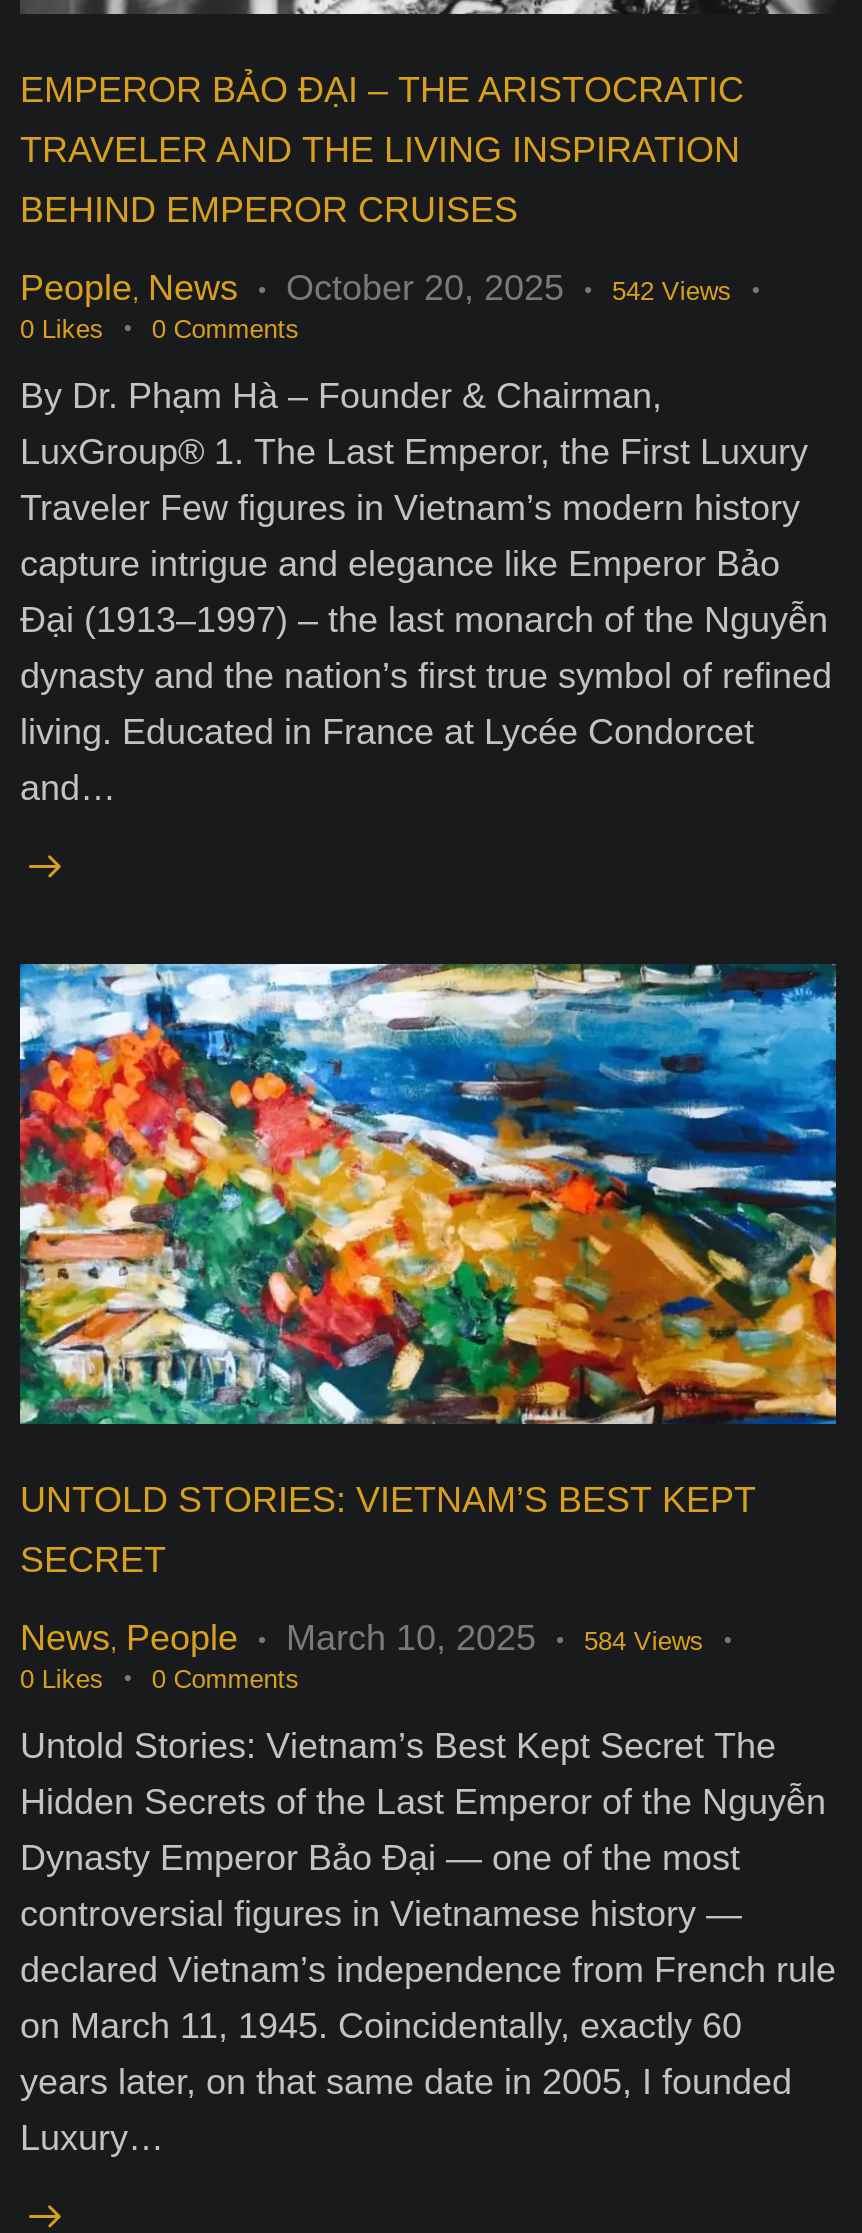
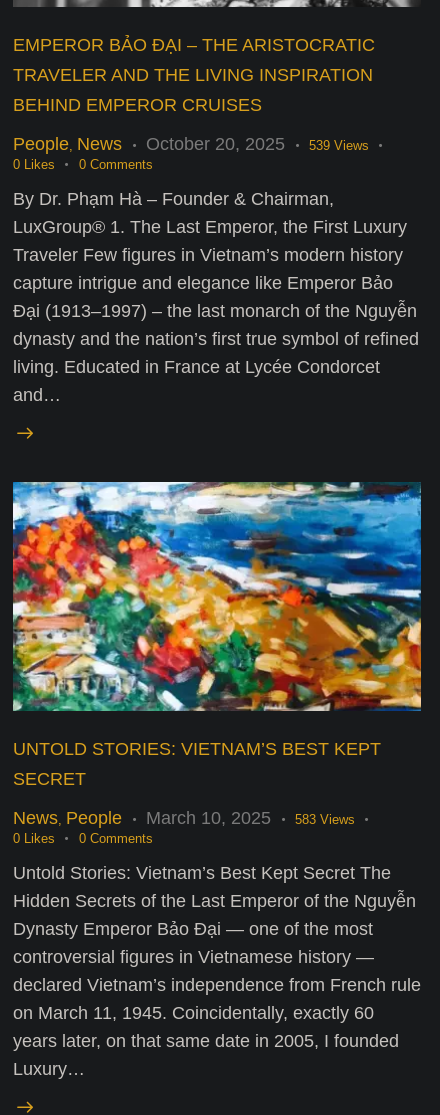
- People, News October 20, 2025 542 Views
+ People, News October 20, 2025 539 Views

- News, People March 10, 2025 584 Views
+ News, People March 10, 2025 583 Views
